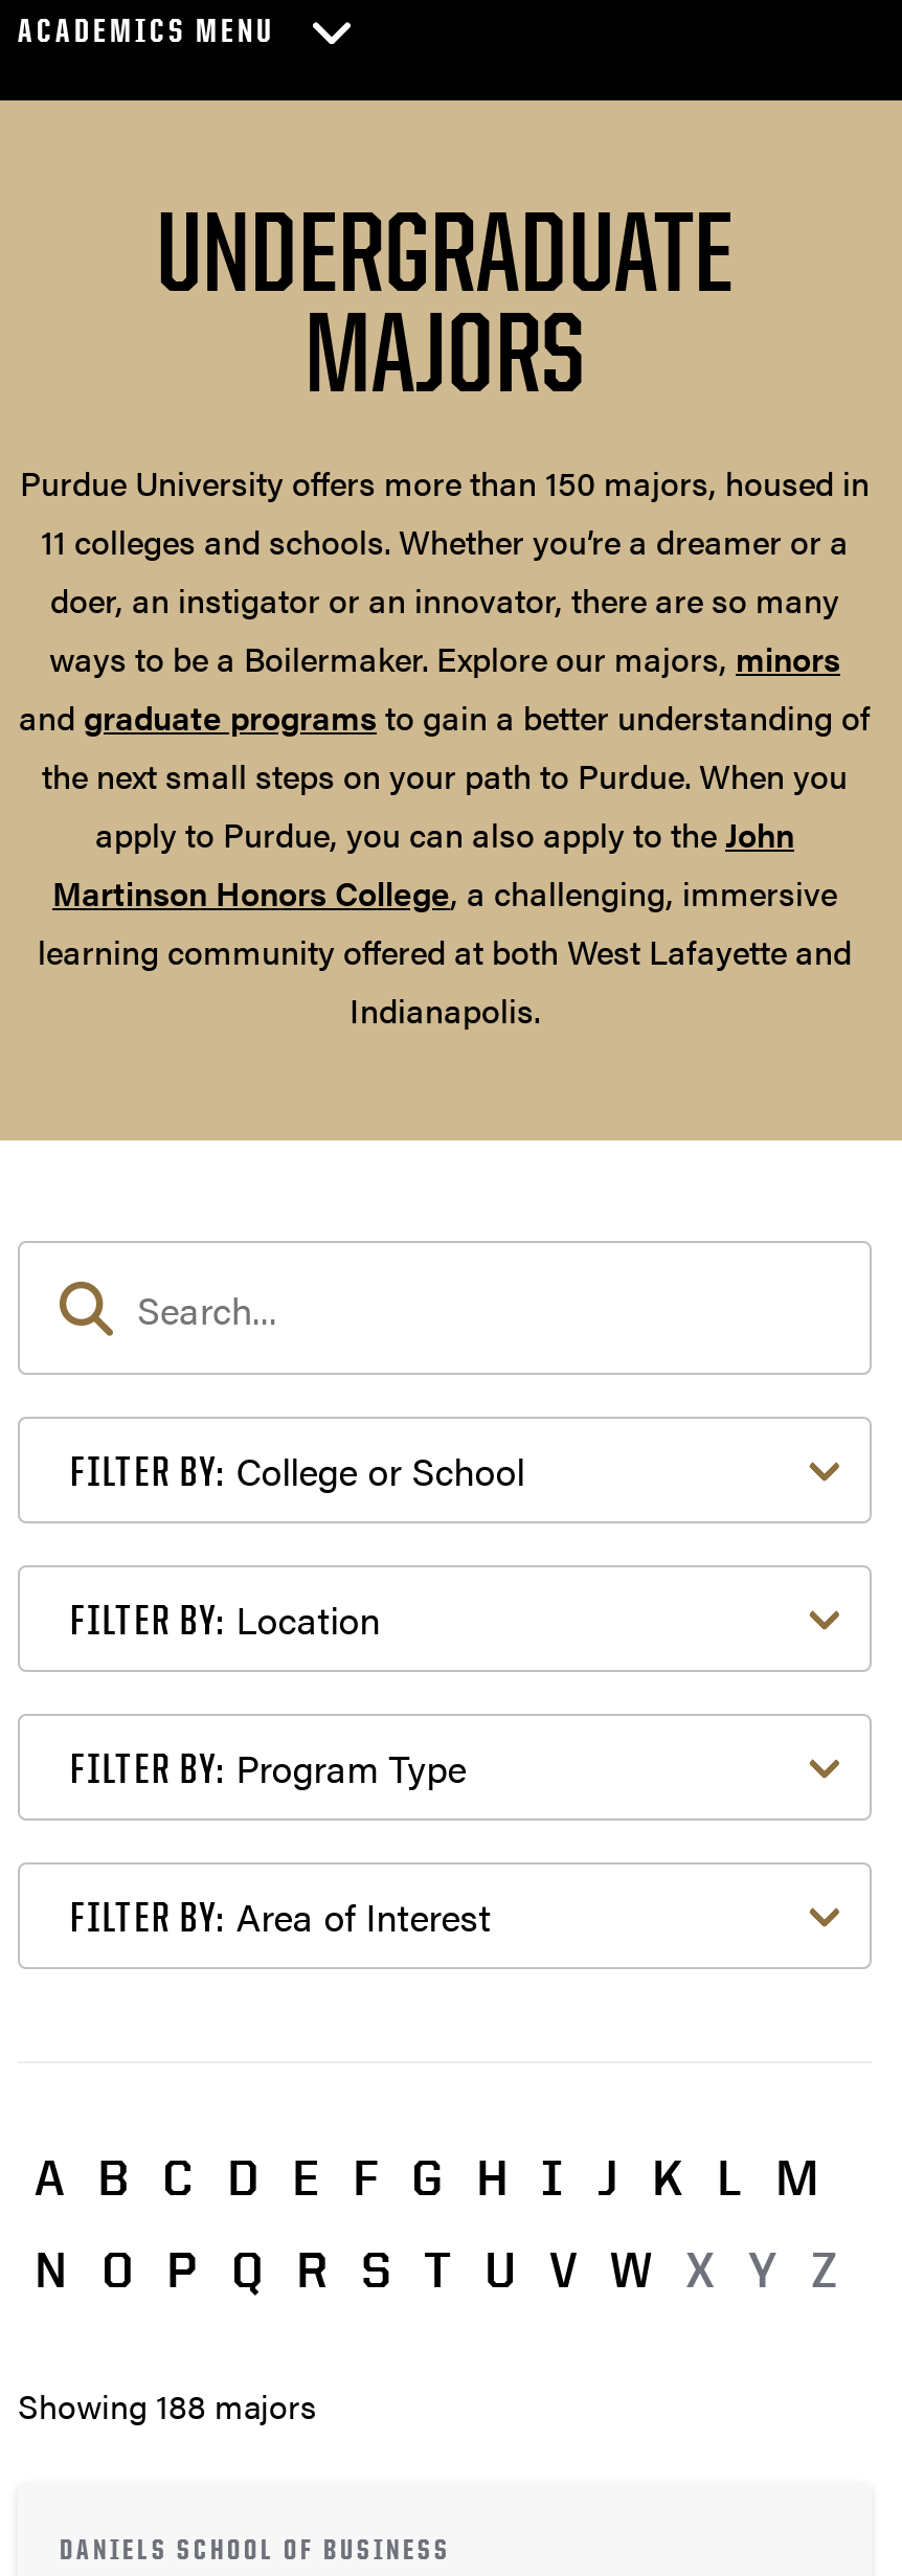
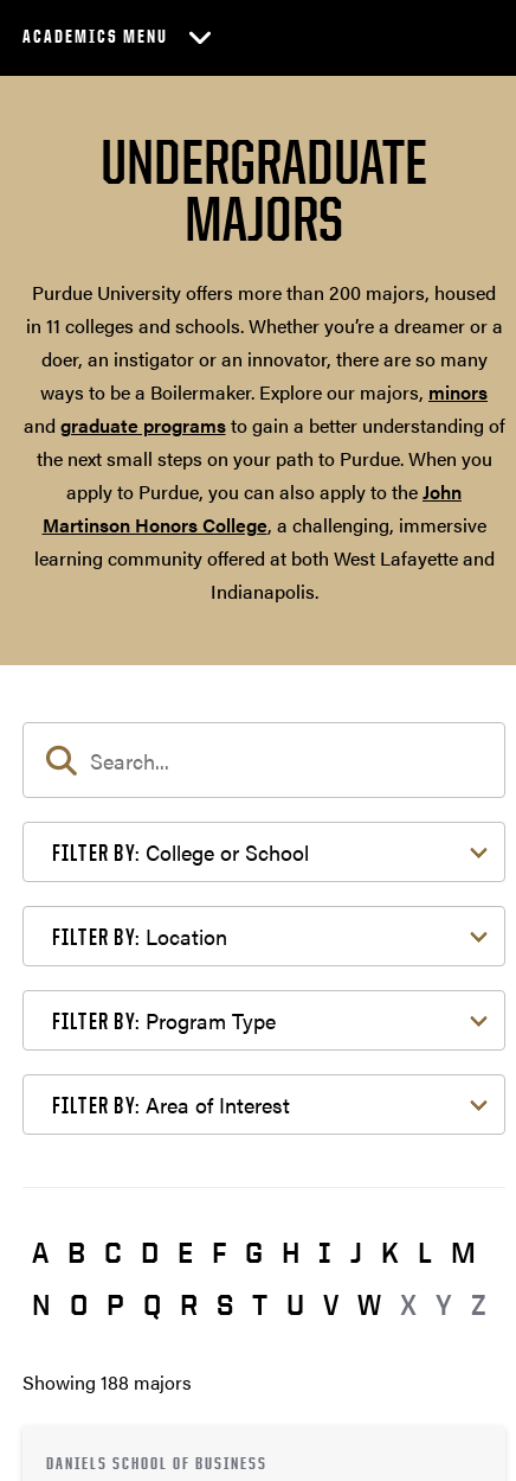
- Purdue University offers more than 150 majors, housed in
- 11 colleges and schools. Whether you’re a dreamer or a
+ Purdue University offers more than 200 majors, housed
+ in 11 colleges and schools. Whether you’re a dreamer or a
